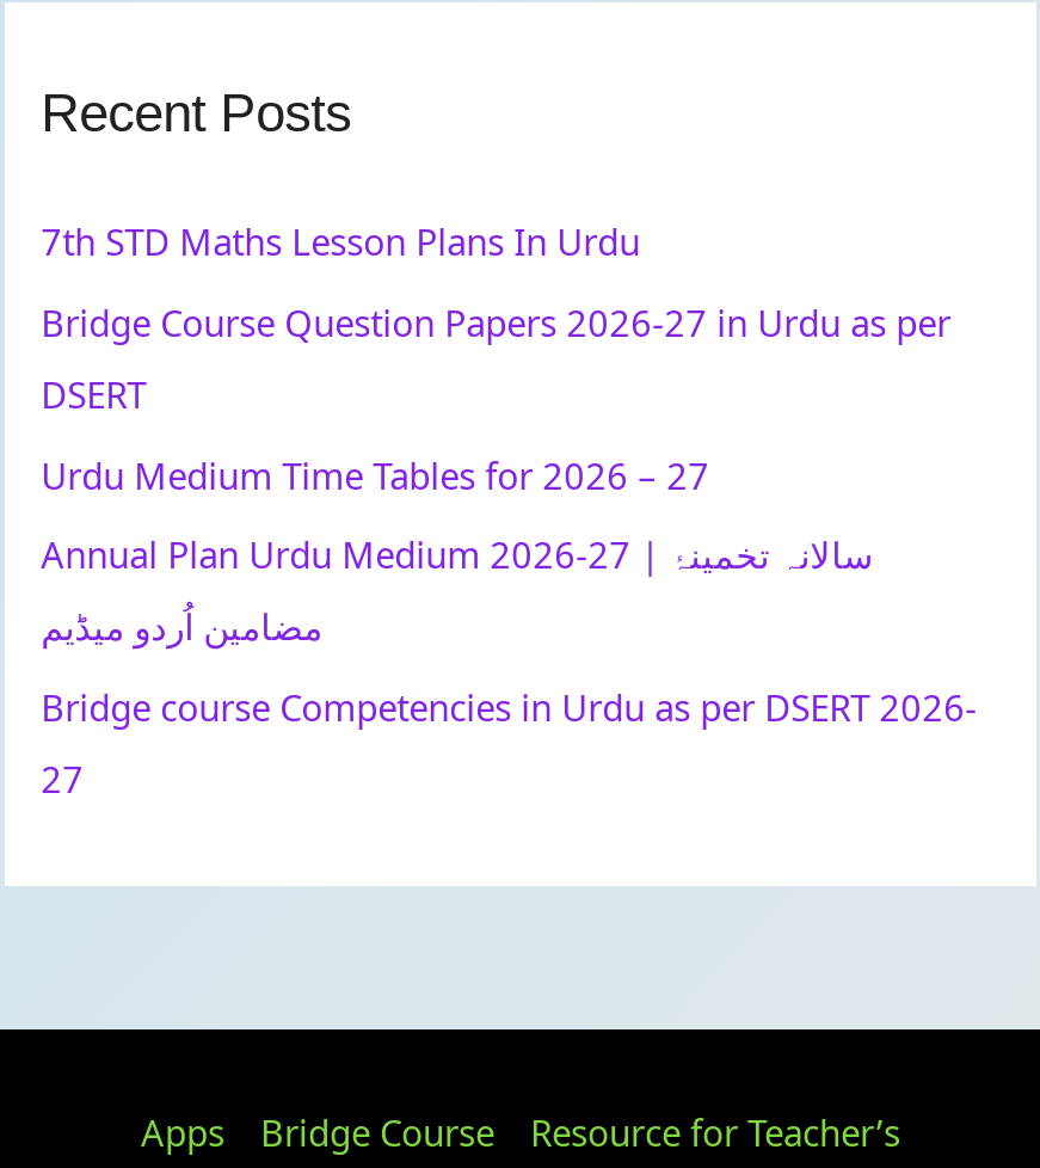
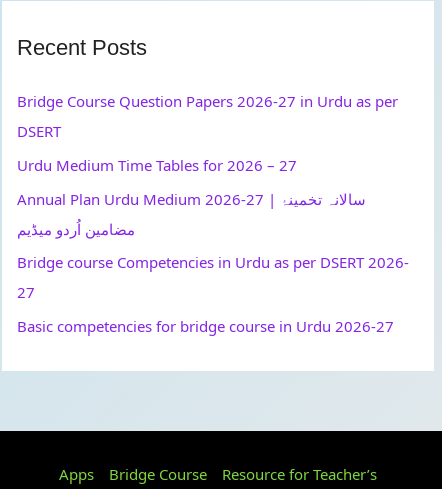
- 7th STD Maths Lesson Plans In Urdu

moved up: Bridge Course Question Papers 2026-27 in Urdu as per | DSERT | Urdu Medium Time Tables for 2026 – 27 | مضامین اُردو میڈیم | Bridge course Competencies in Urdu as per DSERT 2026- | 27

+ Basic competencies for bridge course in Urdu 2026-27
